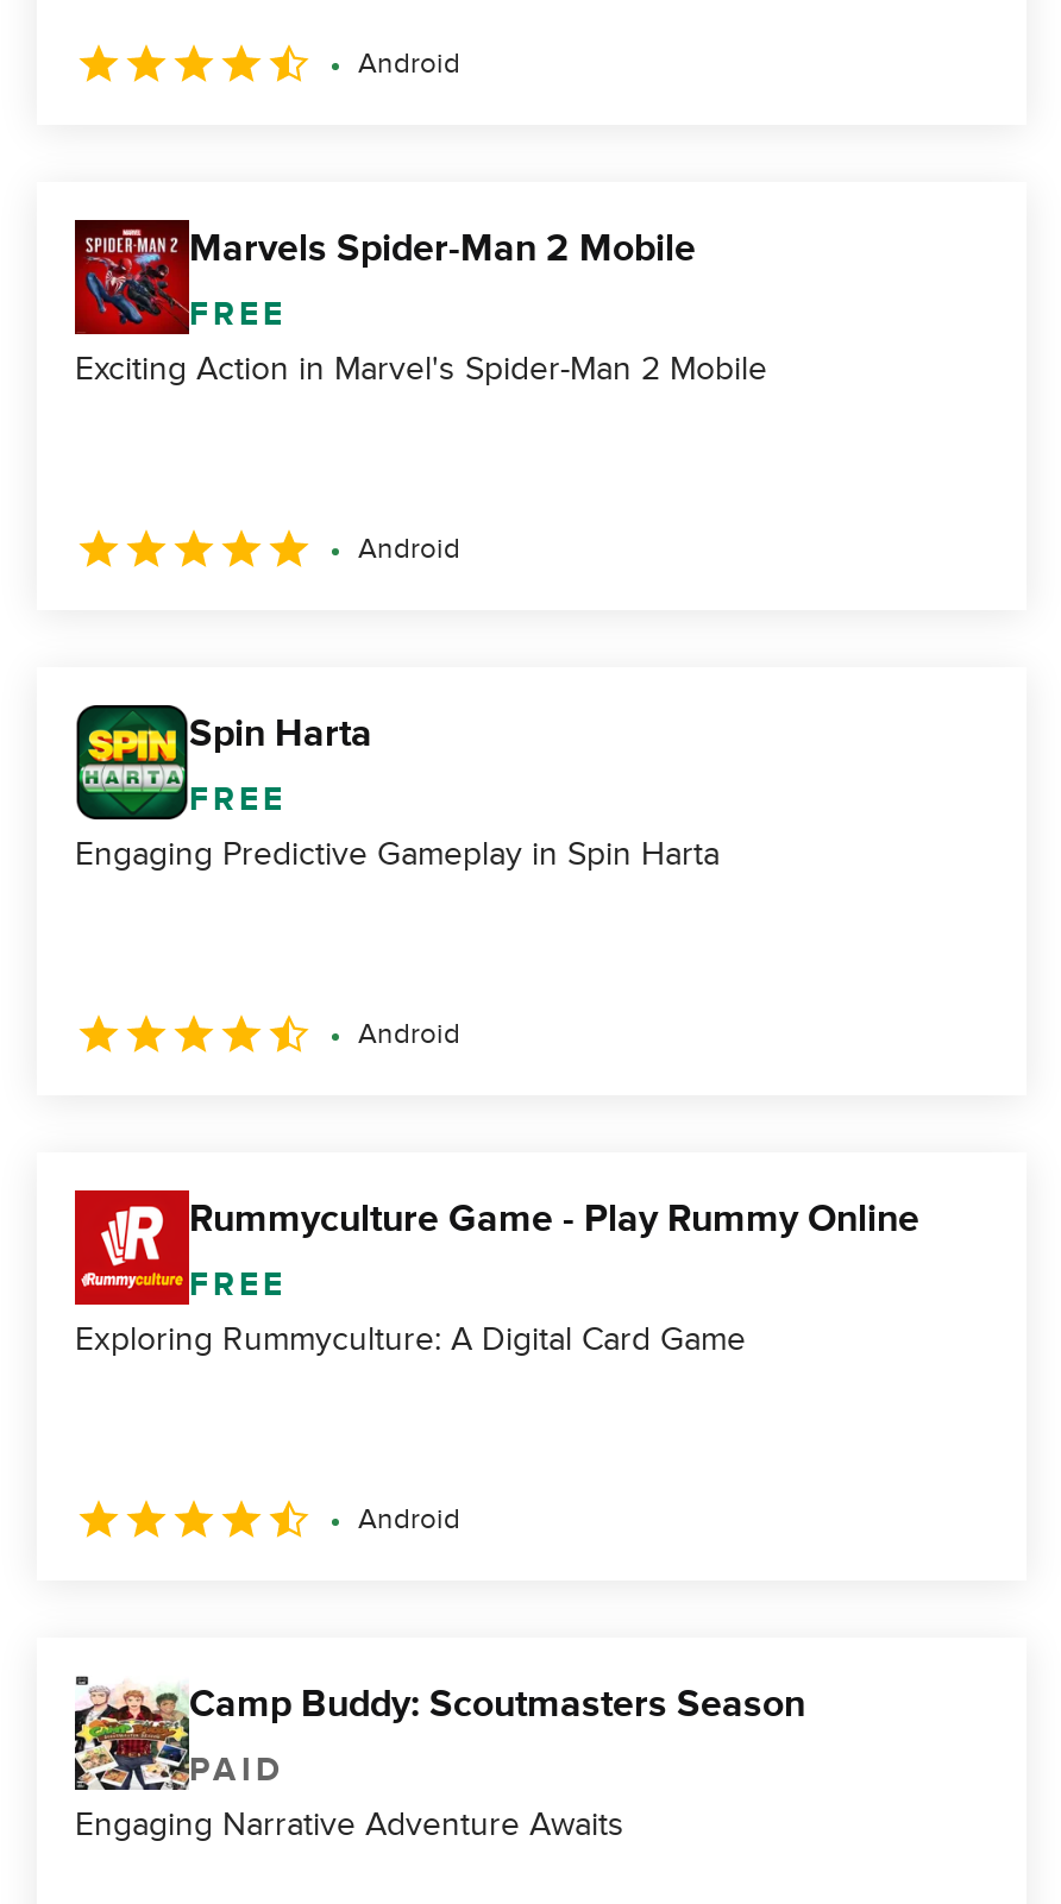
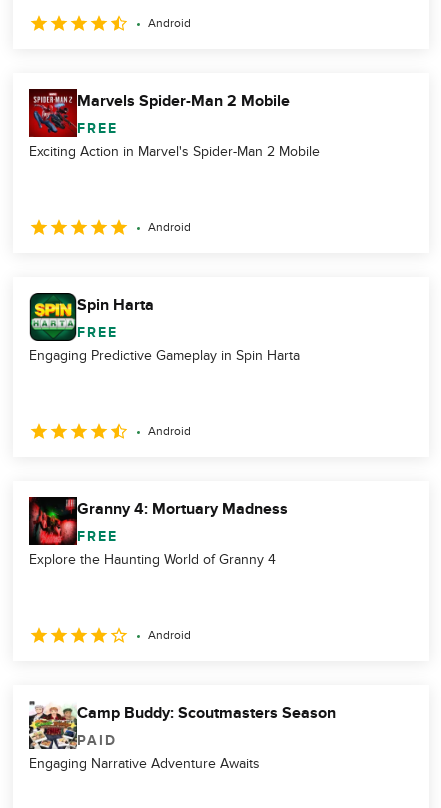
- [image]
- Rummyculture Game - Play Rummy Online
+ [image]
+ Granny 4: Mortuary Madness

- Exploring Rummyculture: A Digital Card Game
+ Explore the Haunting World of Granny 4
